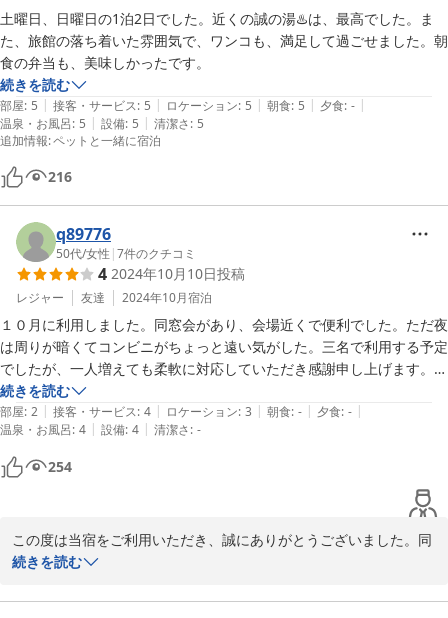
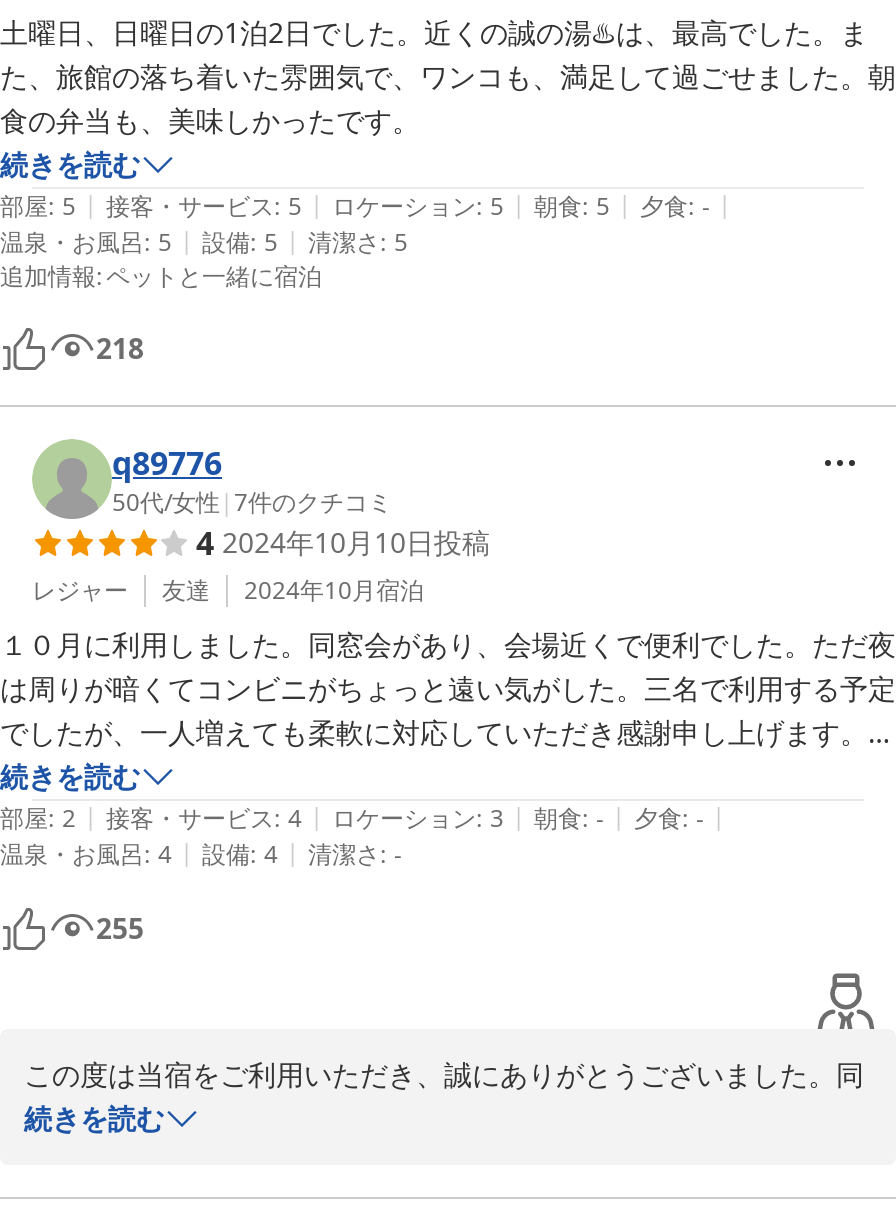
- 216
+ 218

- 254
+ 255
